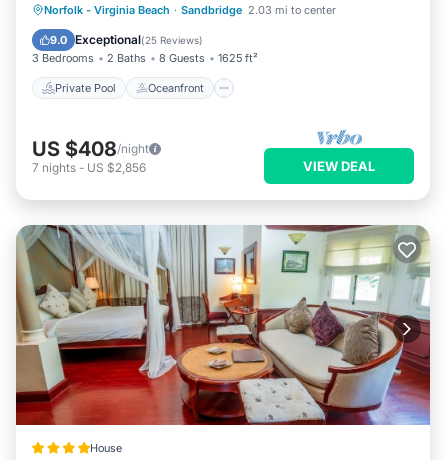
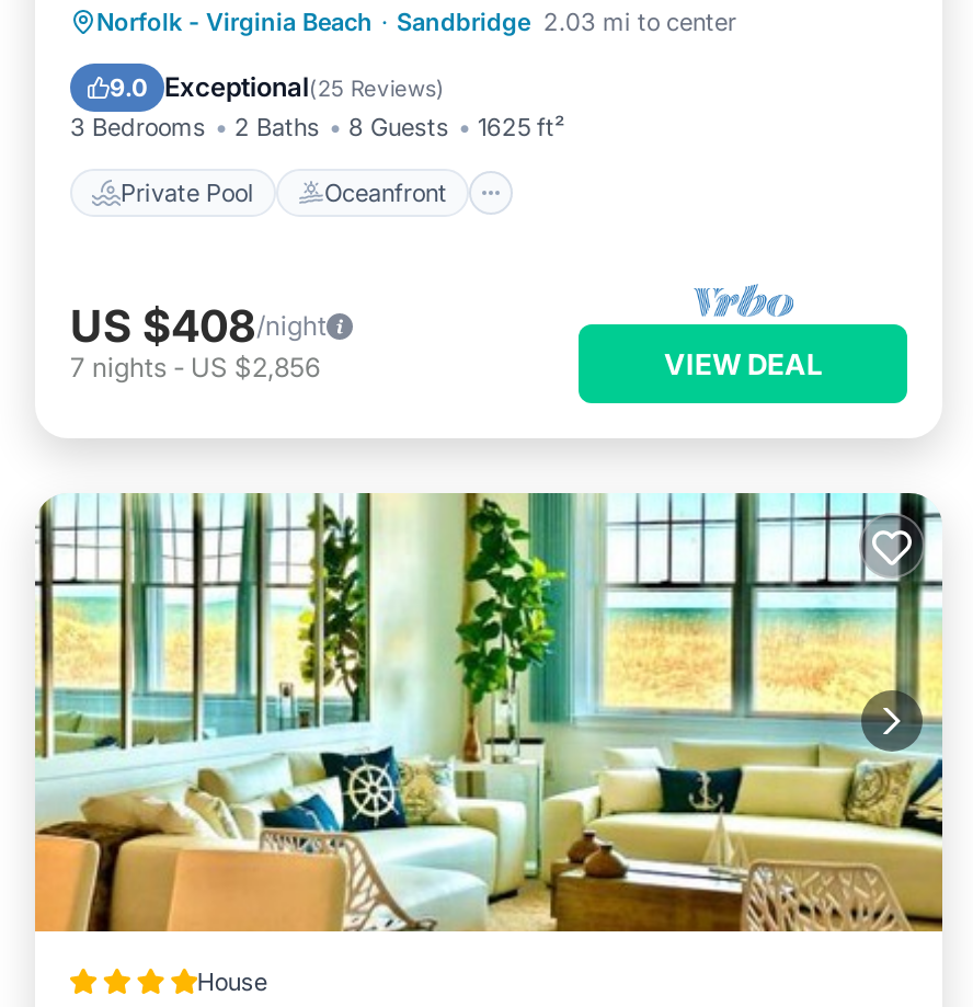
- [image]
+ [image]
